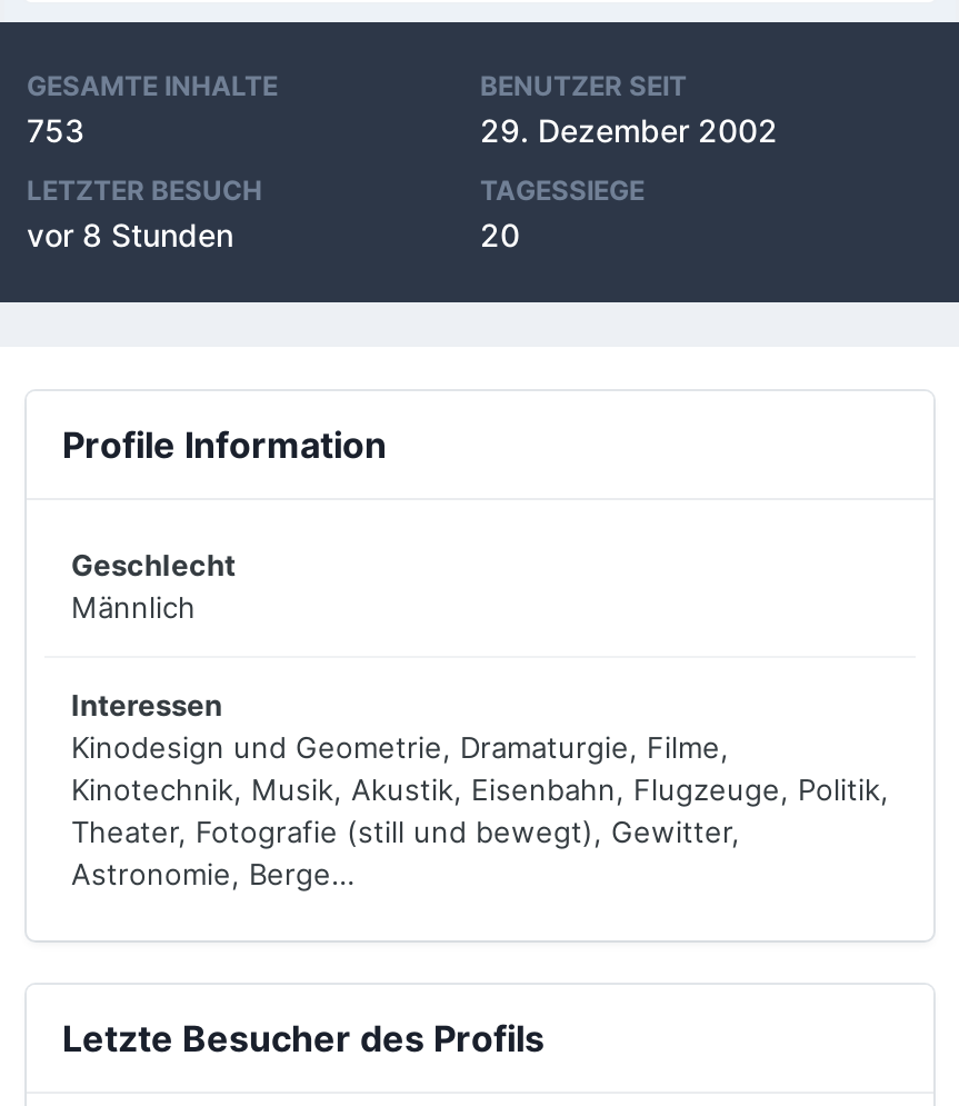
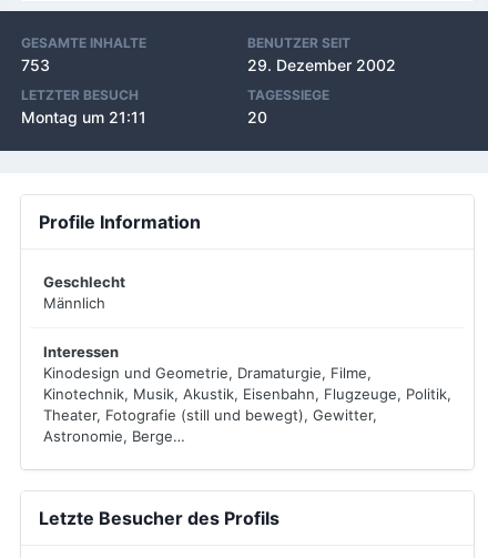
- vor 8 Stunden
+ Montag um 21:11
